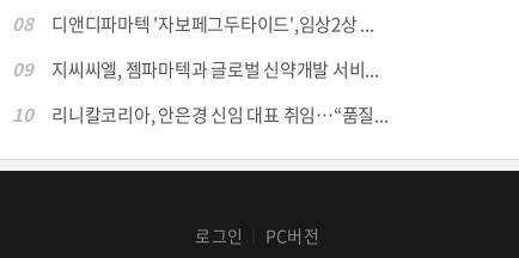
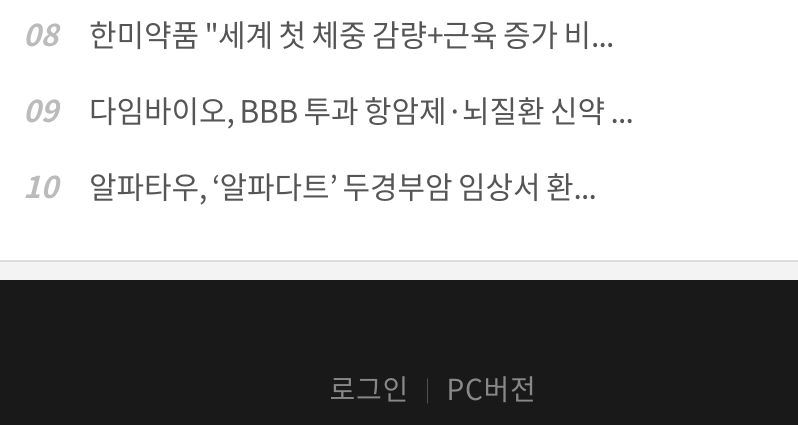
- 디앤디파마텍 '자보페그두타이드',임상2상 ...
+ 한미약품 "세계 첫 체중 감량+근육 증가 비...

- 지씨씨엘, 젬파마텍과 글로벌 신약개발 서비...
+ 다임바이오, BBB 투과 항암제·뇌질환 신약 ...

- 리니칼코리아, 안은경 신임 대표 취임…“품질...
+ 알파타우, ‘알파다트’ 두경부암 임상서 환...
